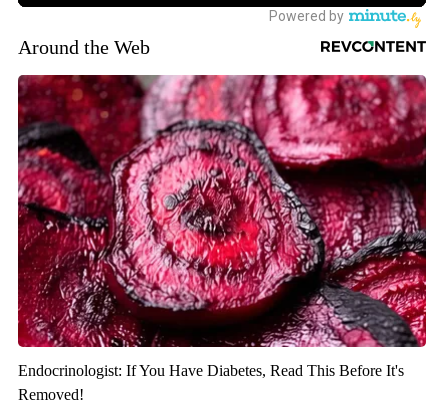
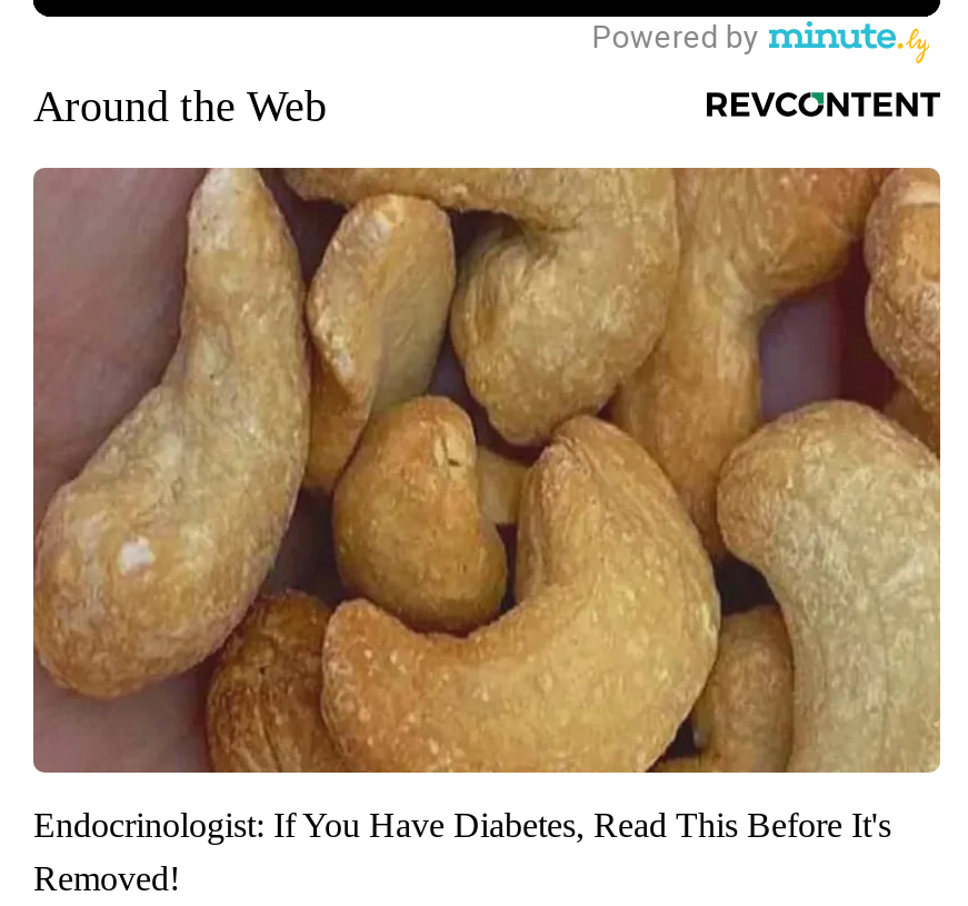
- [image]
+ [image]
